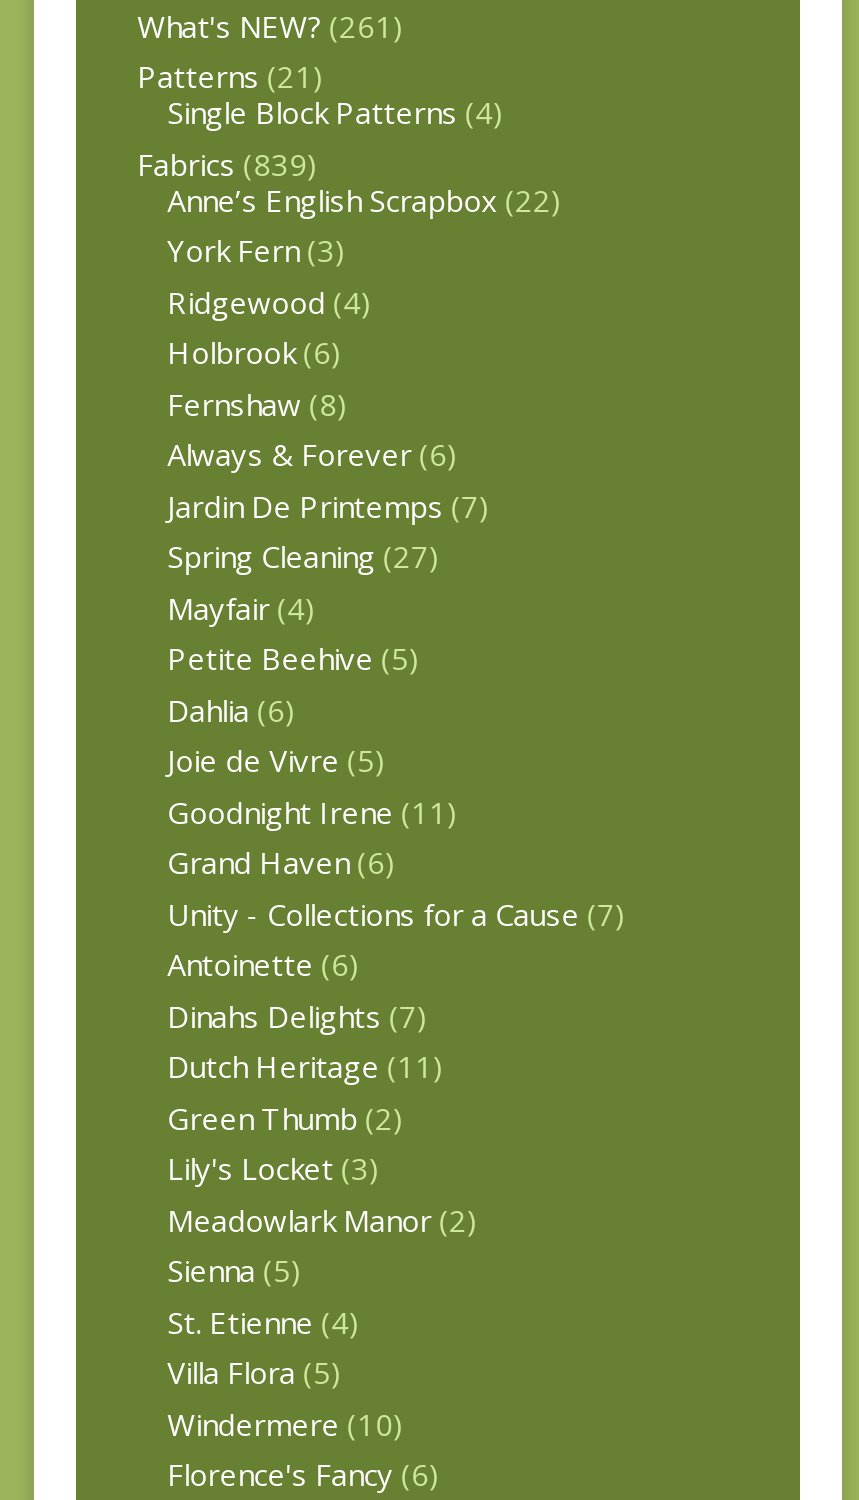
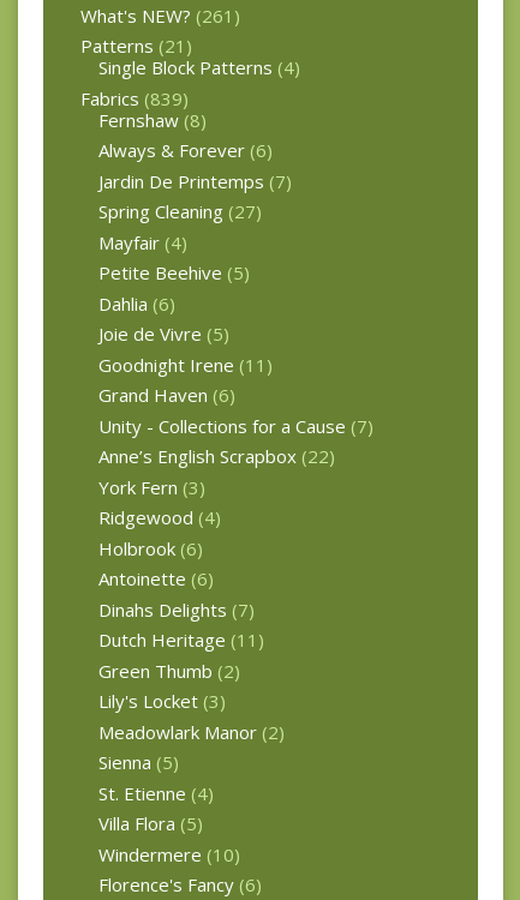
moved down: Anne’s English Scrapbox (22) | York Fern (3) | Ridgewood (4) | Holbrook (6)

moved up: Fernshaw (8) | Always & Forever (6) | Jardin De Printemps (7) | ... | Grand Haven (6) | Unity - Collections for a Cause (7)
